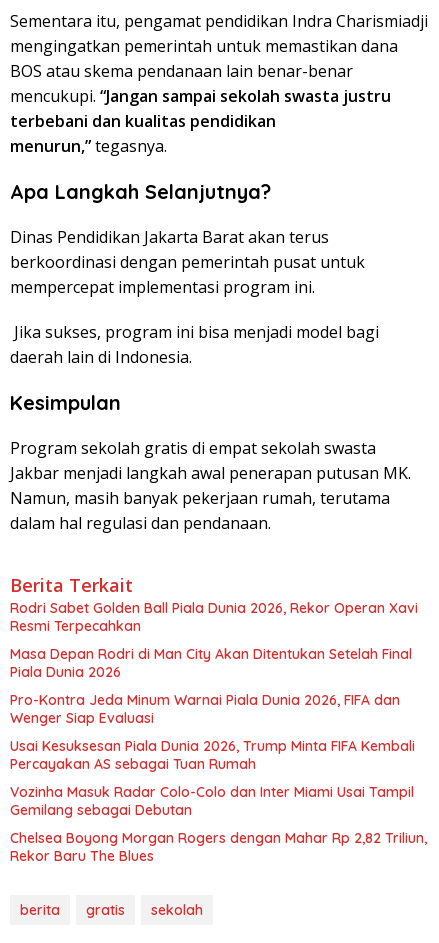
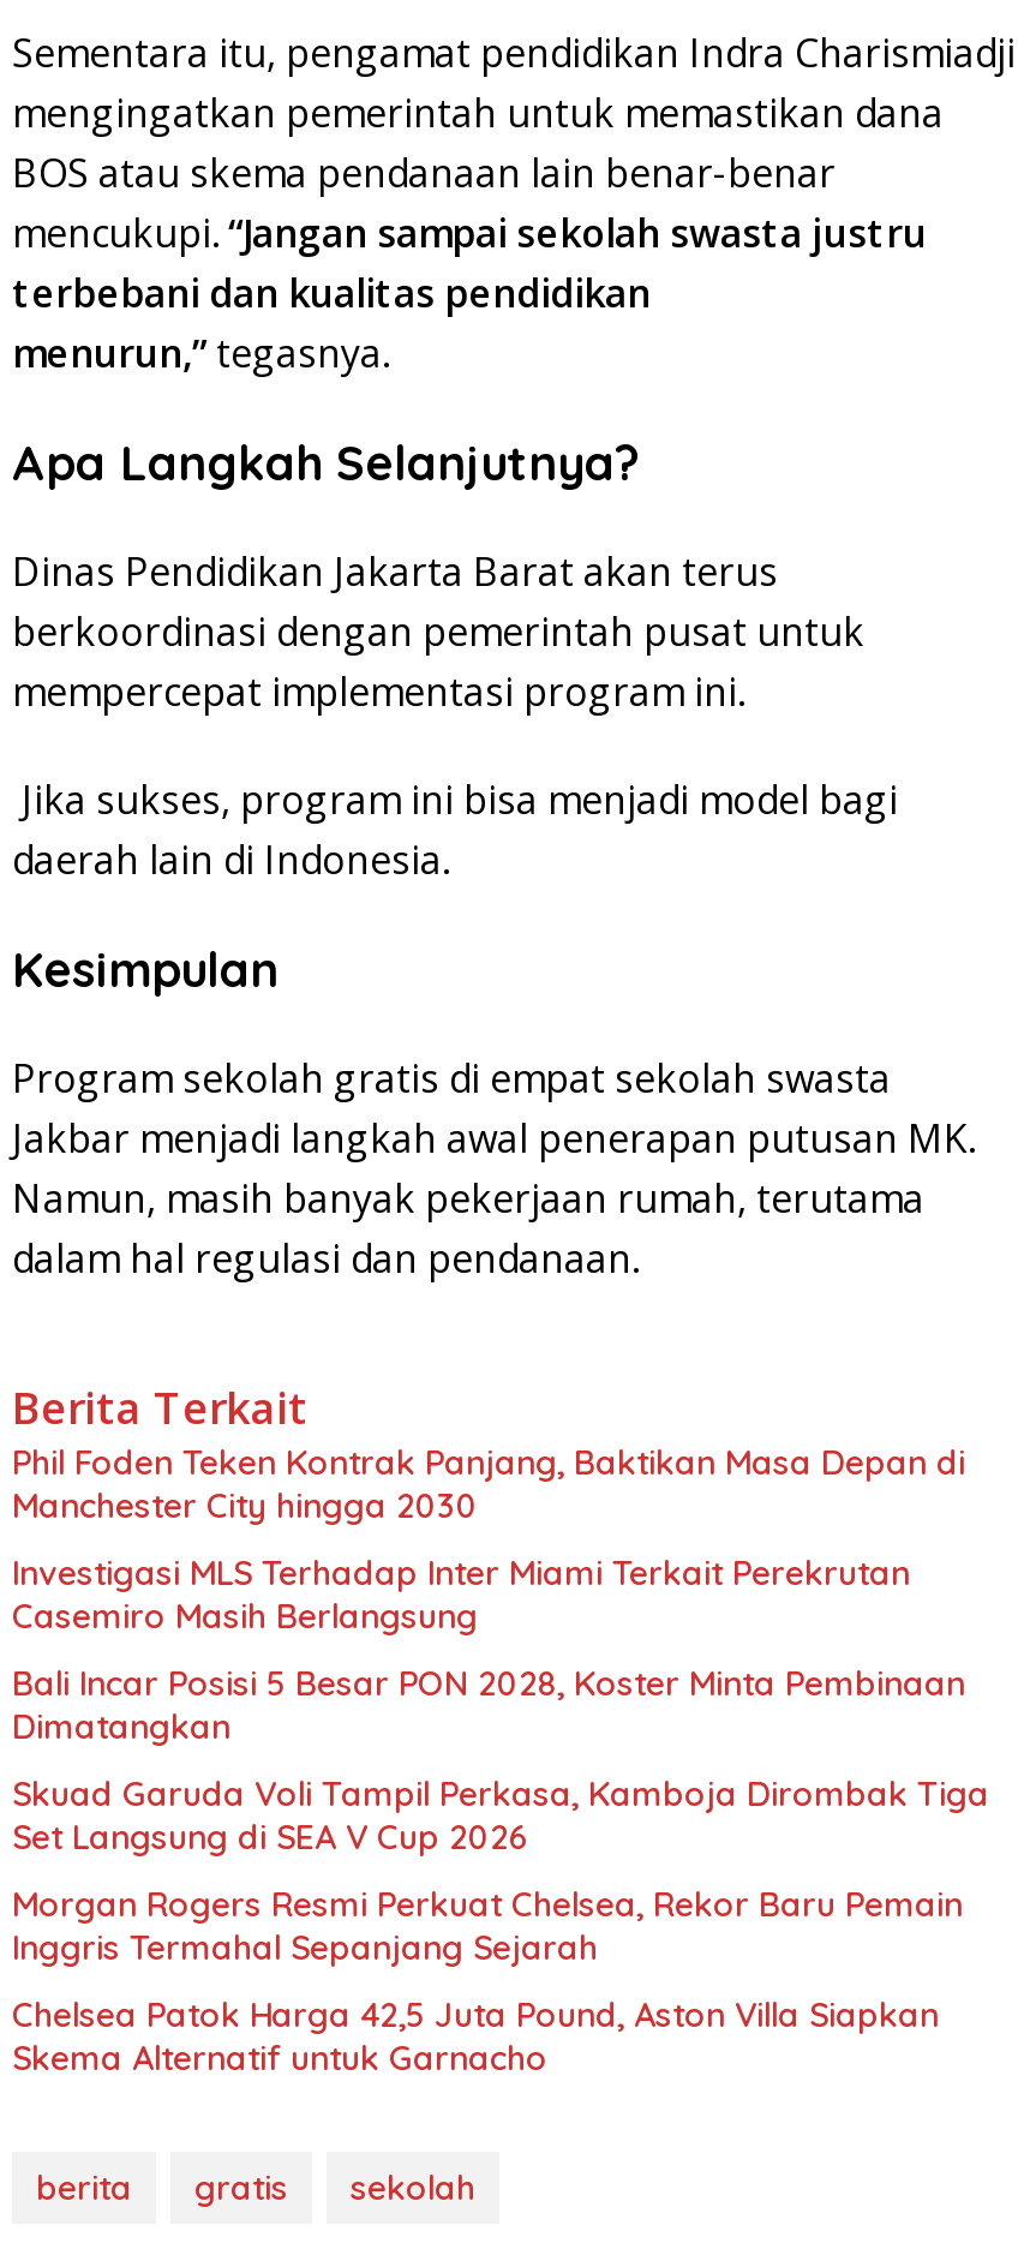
- Rodri Sabet Golden Ball Piala Dunia 2026, Rekor Operan Xavi
- Resmi Terpecahkan
+ Phil Foden Teken Kontrak Panjang, Baktikan Masa Depan di
+ Manchester City hingga 2030

- Masa Depan Rodri di Man City Akan Ditentukan Setelah Final
- Piala Dunia 2026
+ Investigasi MLS Terhadap Inter Miami Terkait Perekrutan
+ Casemiro Masih Berlangsung

- Pro-Kontra Jeda Minum Warnai Piala Dunia 2026, FIFA dan
- Wenger Siap Evaluasi
+ Bali Incar Posisi 5 Besar PON 2028, Koster Minta Pembinaan
+ Dimatangkan

- Usai Kesuksesan Piala Dunia 2026, Trump Minta FIFA Kembali
- Percayakan AS sebagai Tuan Rumah
+ Skuad Garuda Voli Tampil Perkasa, Kamboja Dirombak Tiga
+ Set Langsung di SEA V Cup 2026

- Vozinha Masuk Radar Colo-Colo dan Inter Miami Usai Tampil
- Gemilang sebagai Debutan
+ Morgan Rogers Resmi Perkuat Chelsea, Rekor Baru Pemain
+ Inggris Termahal Sepanjang Sejarah

- Chelsea Boyong Morgan Rogers dengan Mahar Rp 2,82 Triliun,
- Rekor Baru The Blues
+ Chelsea Patok Harga 42,5 Juta Pound, Aston Villa Siapkan
+ Skema Alternatif untuk Garnacho
